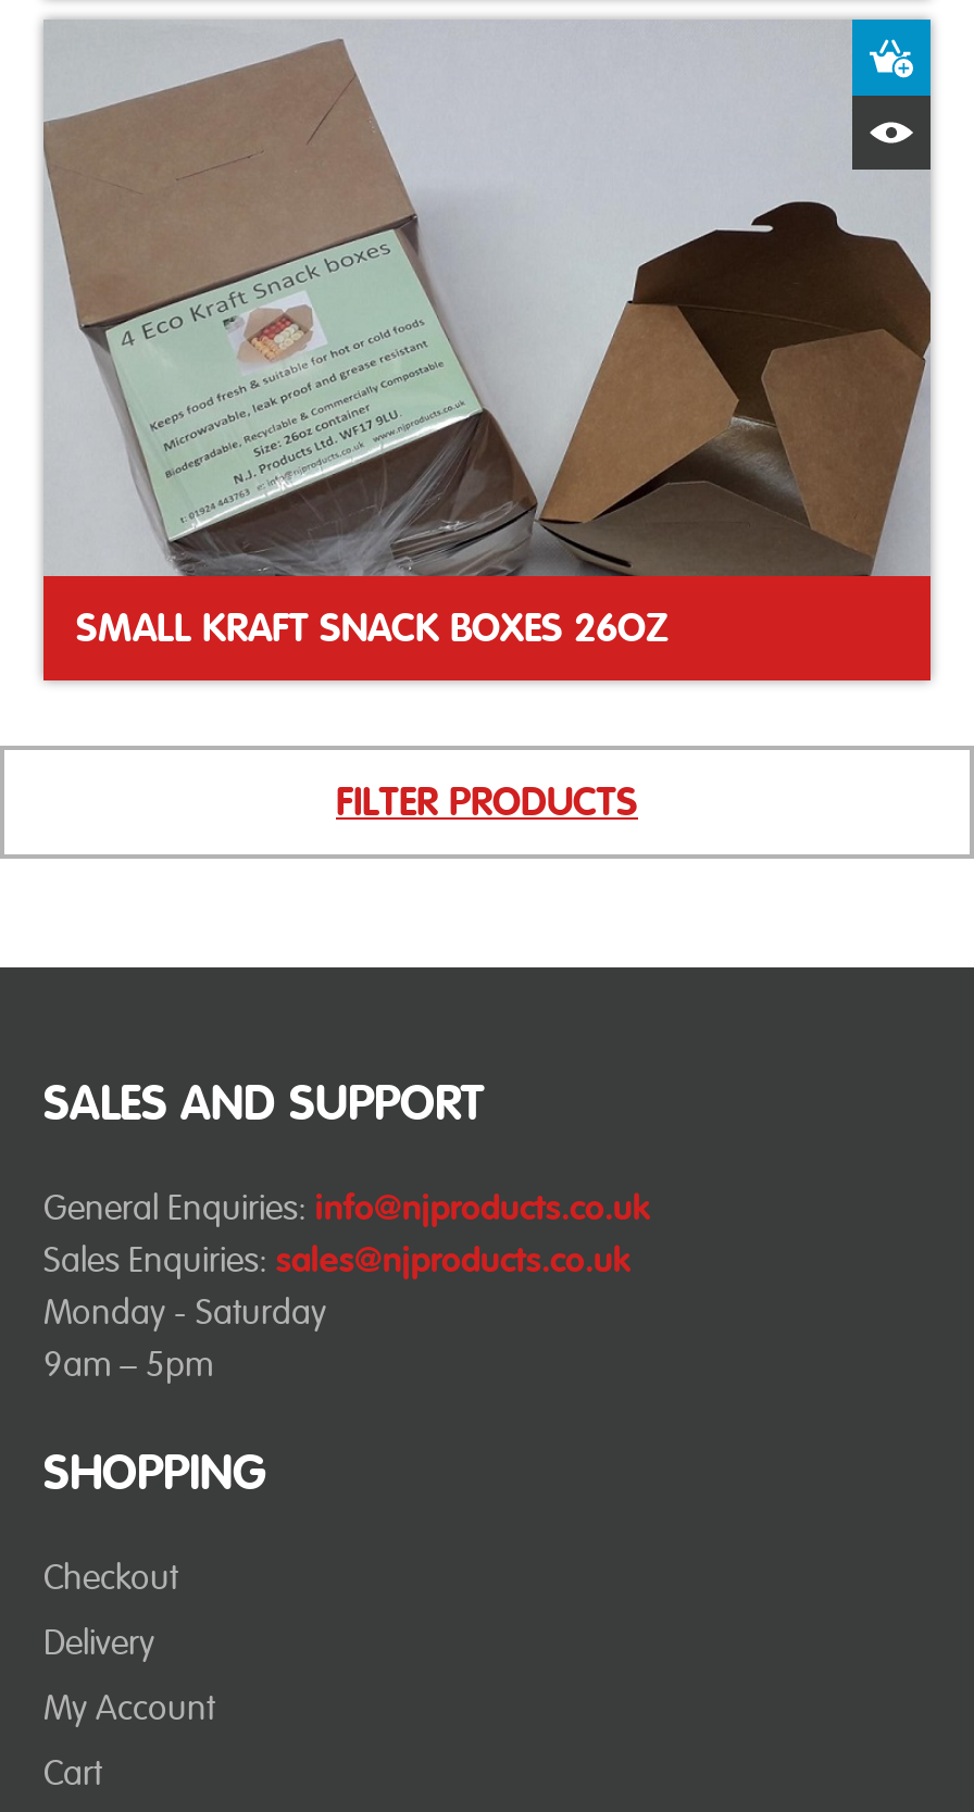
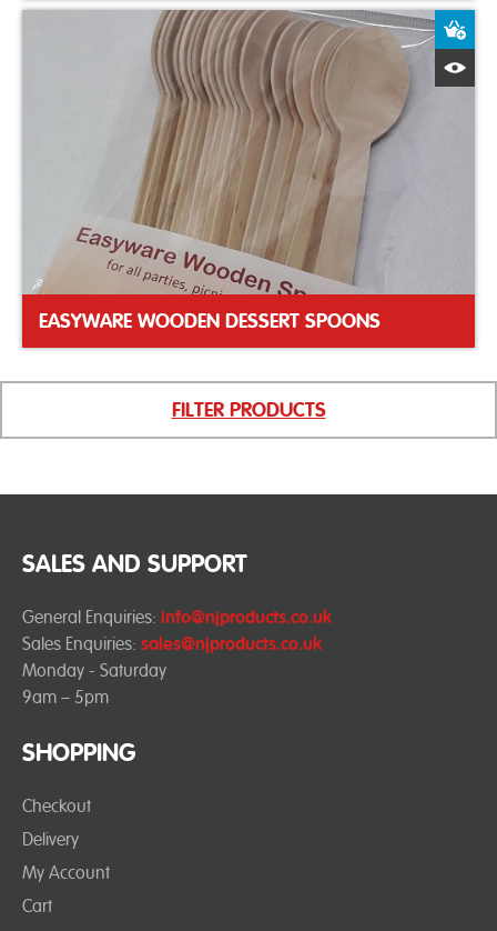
- [image]
- SMALL KRAFT SNACK BOXES 26OZ
+ [image]
+ EASYWARE WOODEN DESSERT SPOONS
